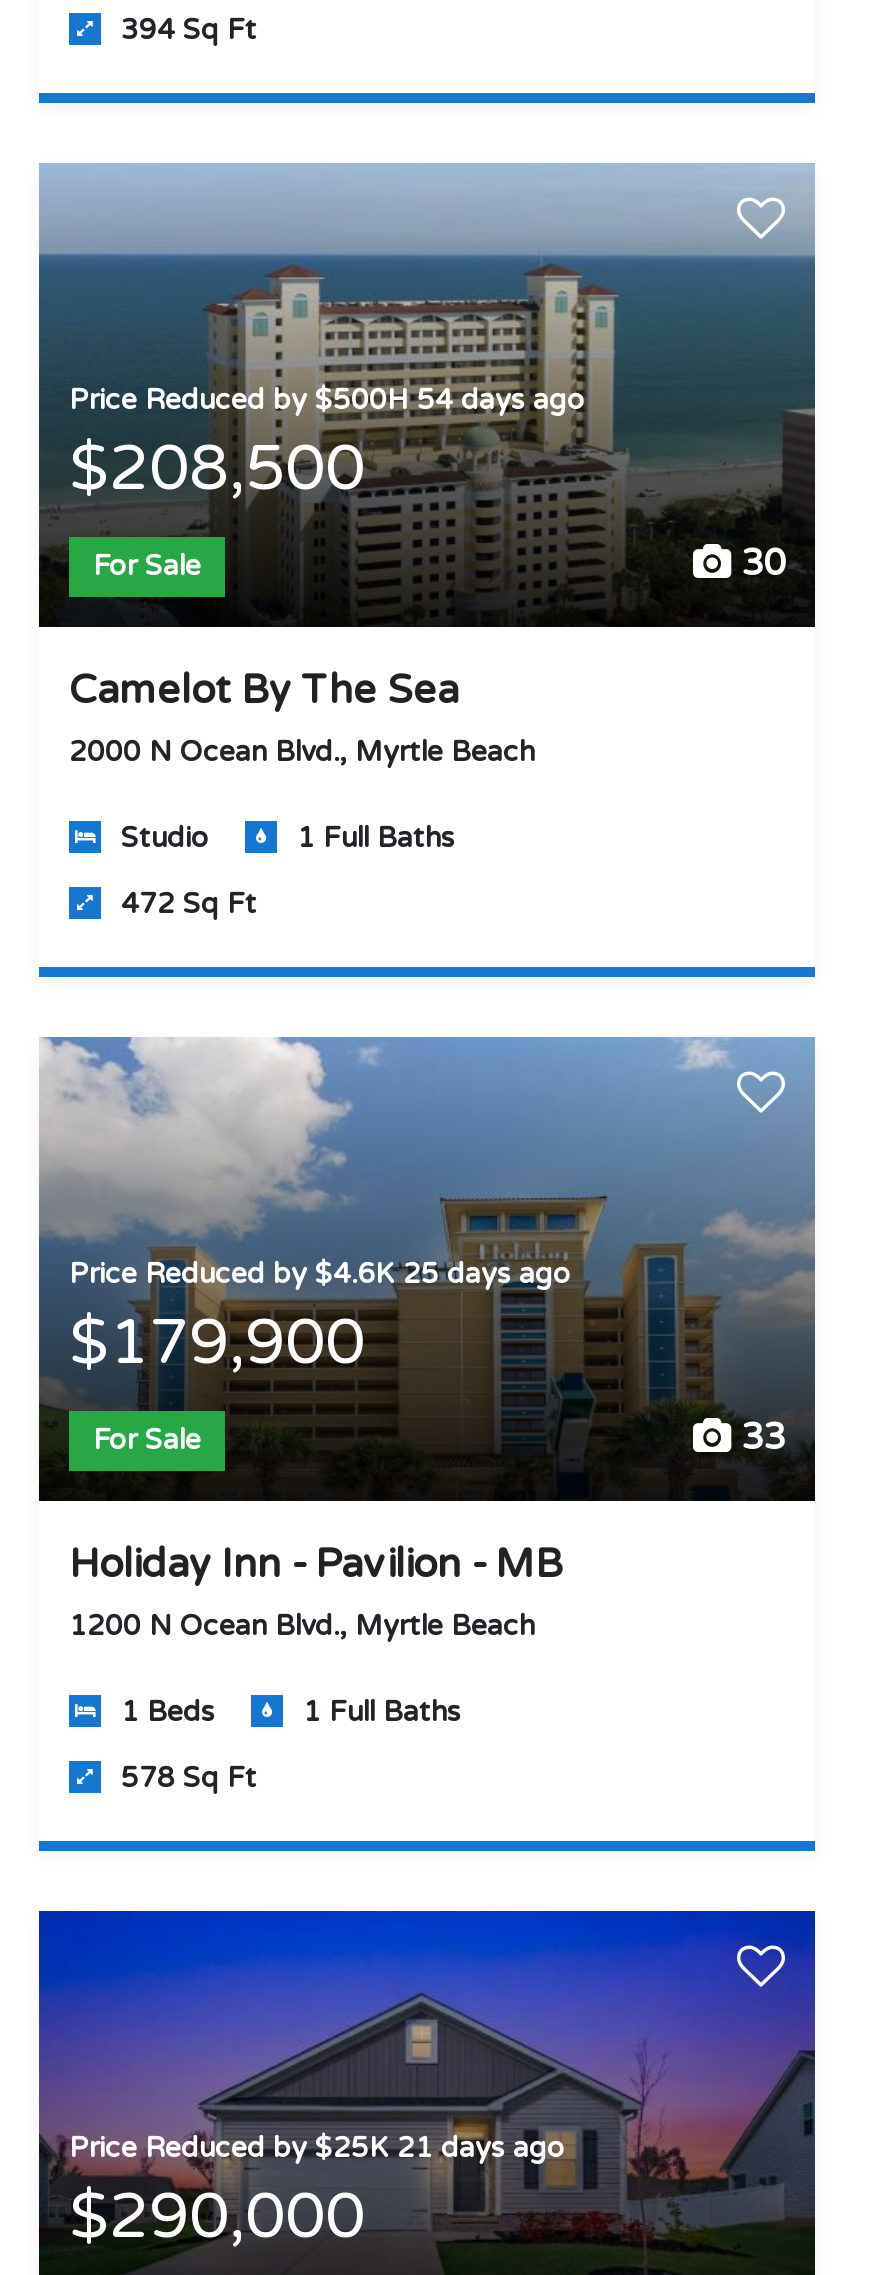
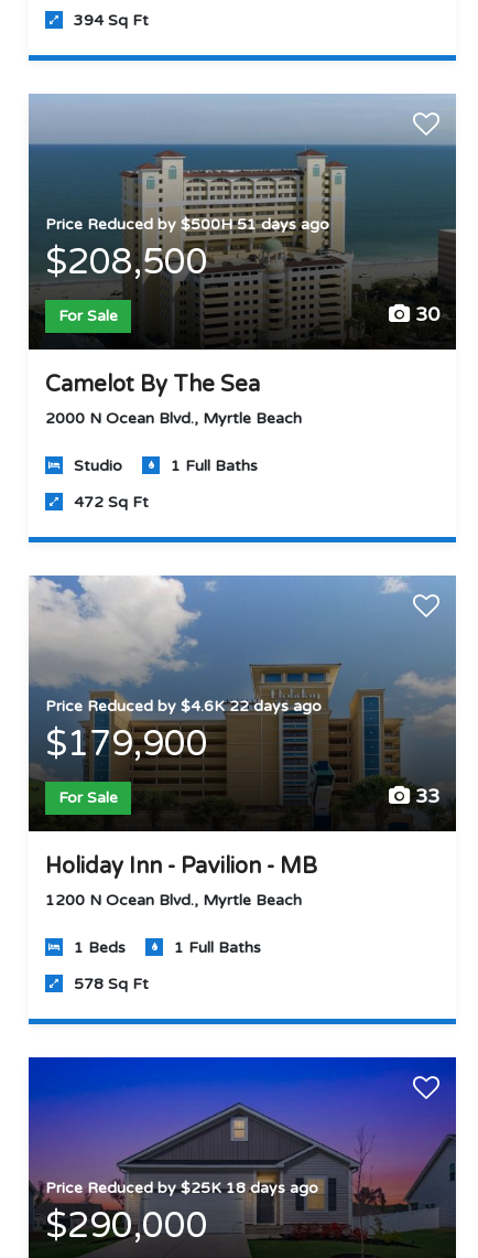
- Price Reduced by $500H 54 days ago
+ Price Reduced by $500H 51 days ago

- Price Reduced by $4.6K 25 days ago
+ Price Reduced by $4.6K 22 days ago

- Price Reduced by $25K 21 days ago
+ Price Reduced by $25K 18 days ago
